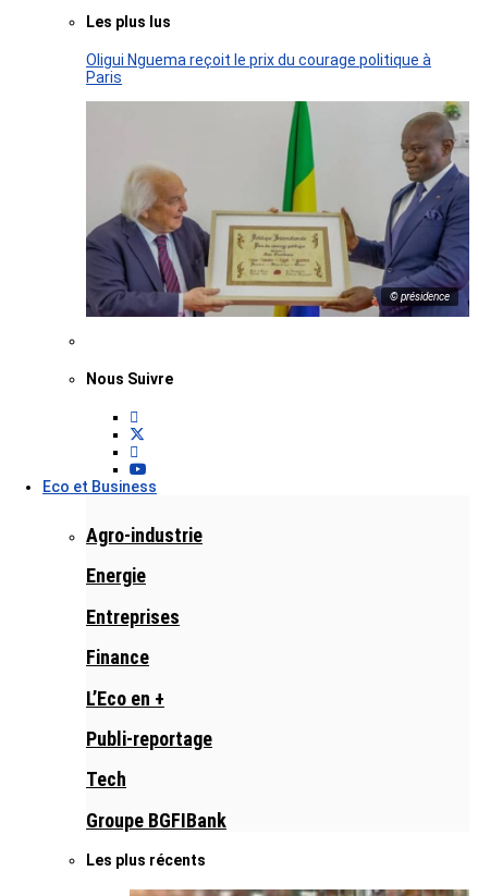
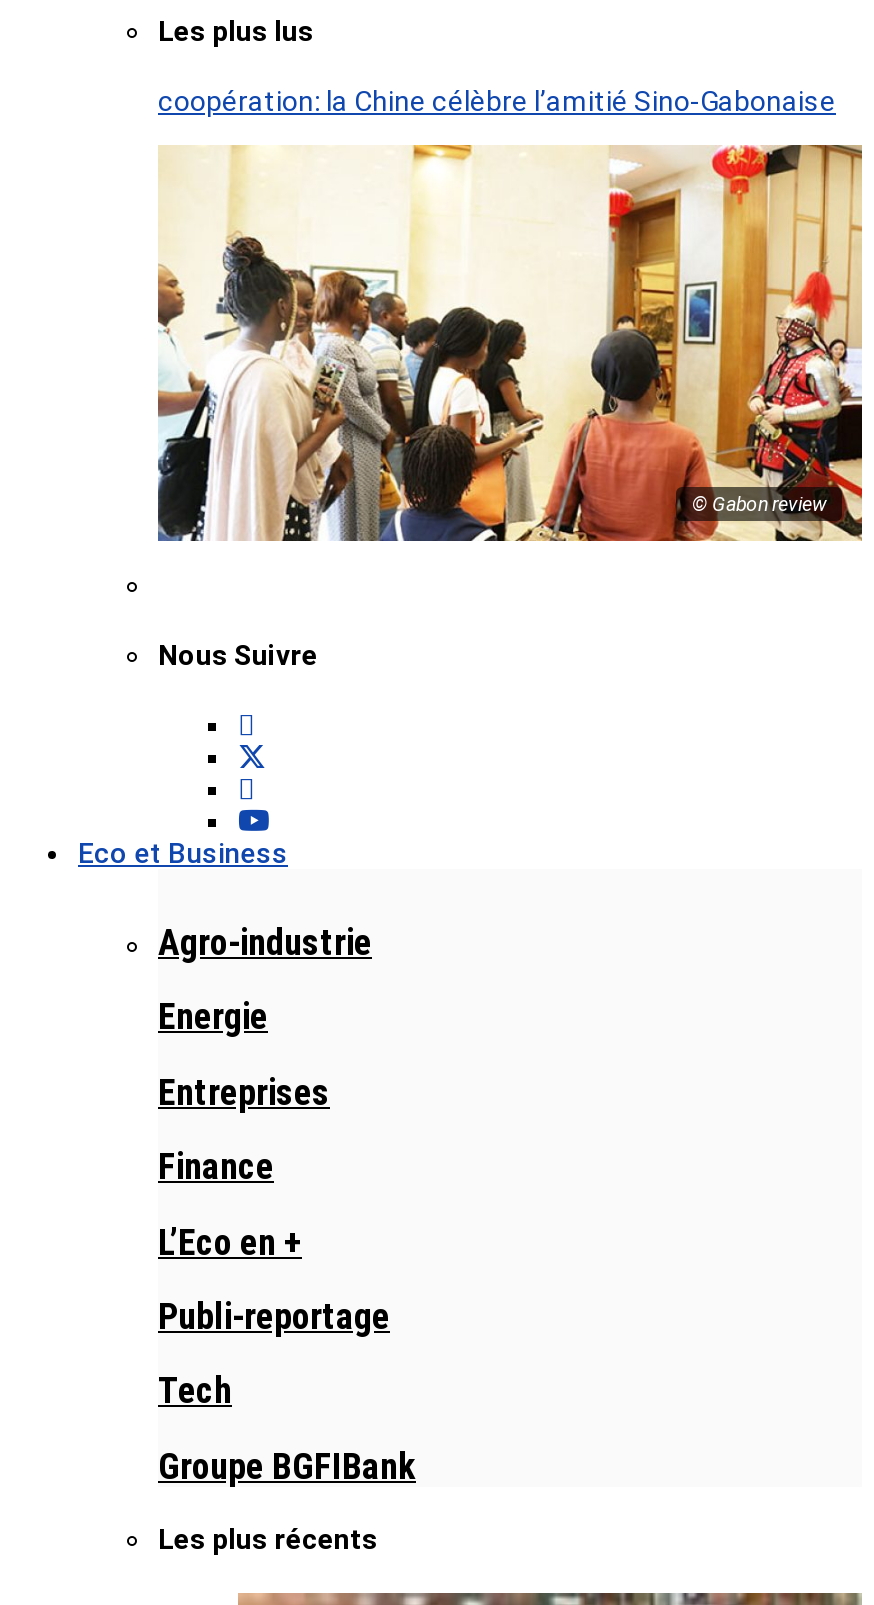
- Oligui Nguema reçoit le prix du courage politique à
- Paris
+ coopération: la Chine célèbre l’amitié Sino-Gabonaise

- [image]
- © présidence
+ [image]
+ © Gabon review
